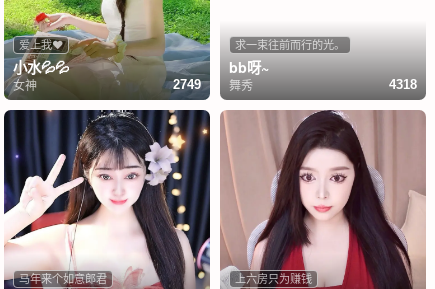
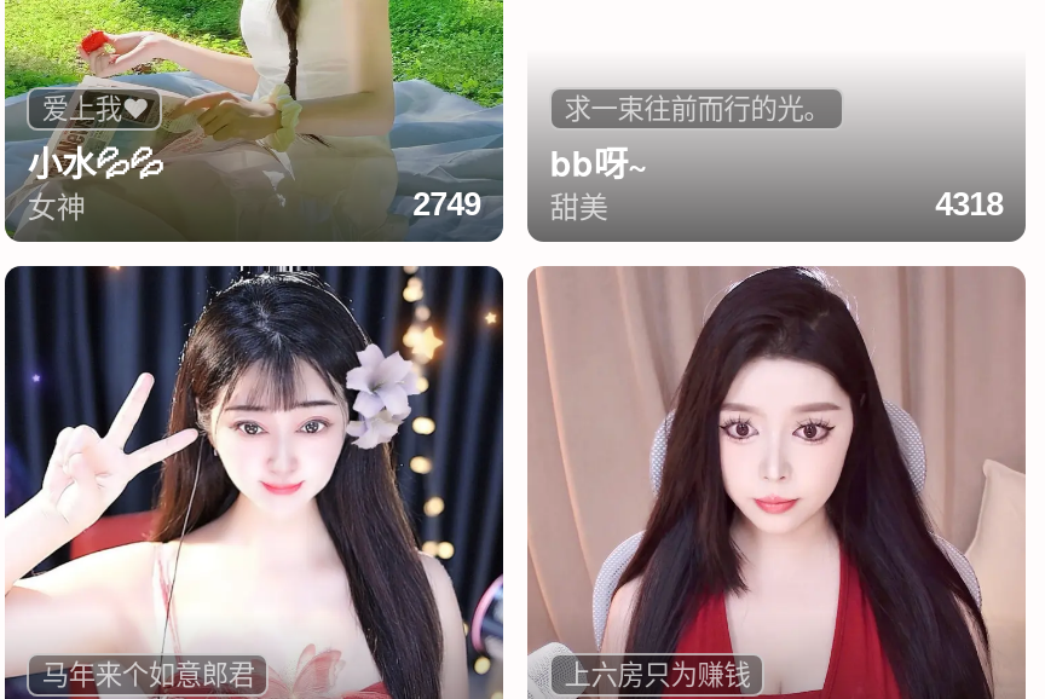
- 舞秀
+ 甜美
